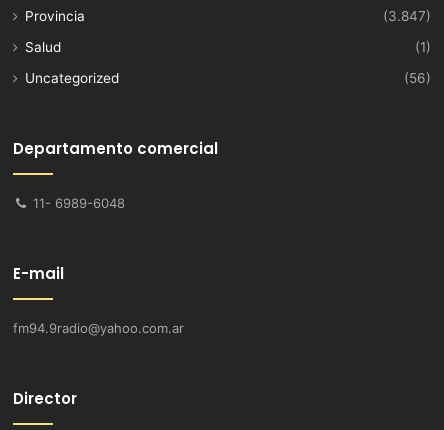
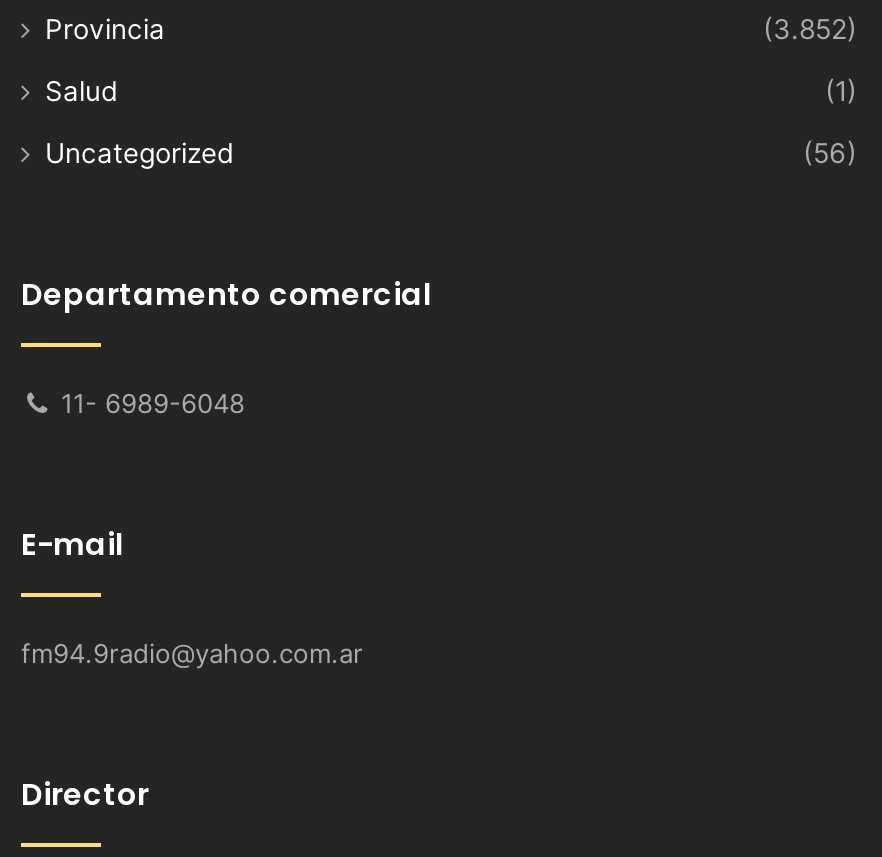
- (3.847)
+ (3.852)
